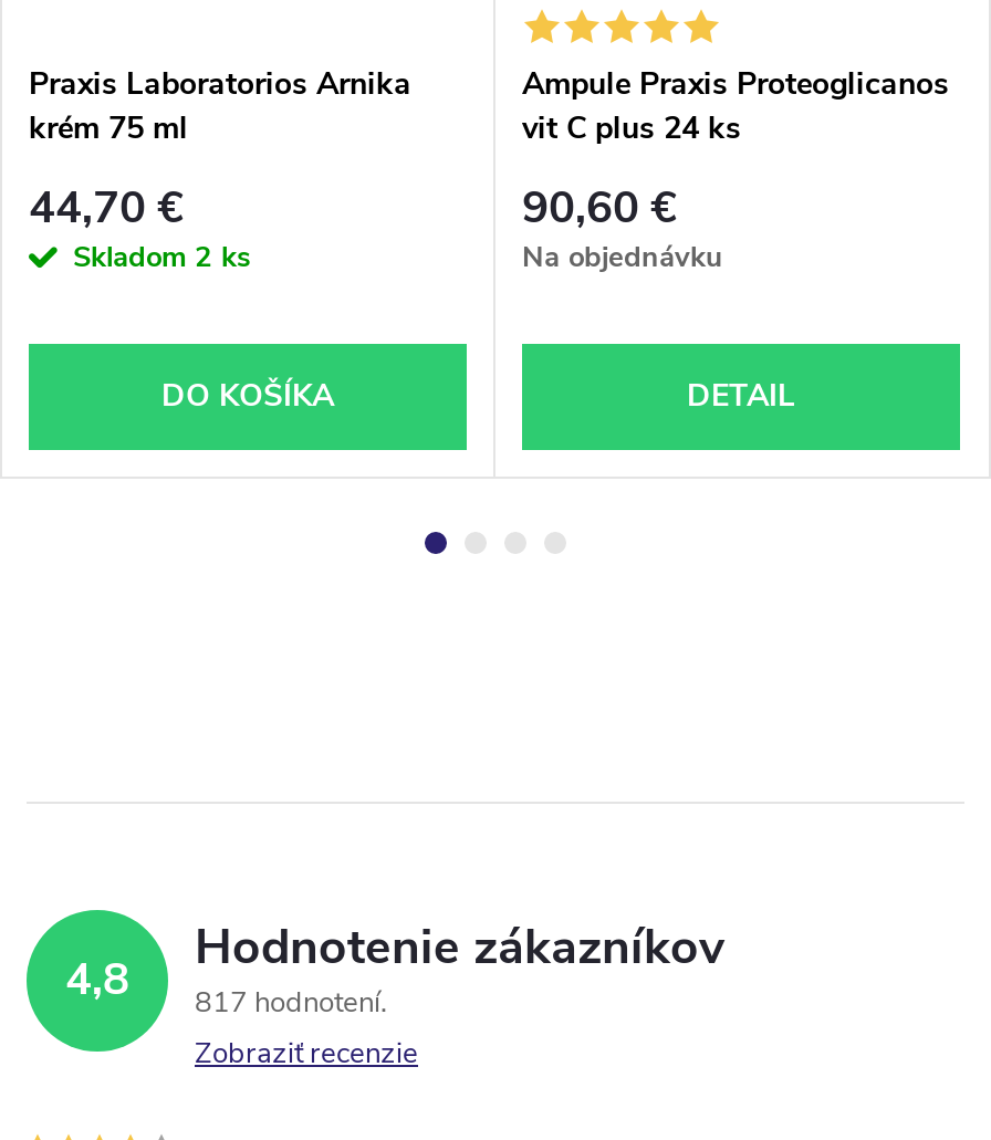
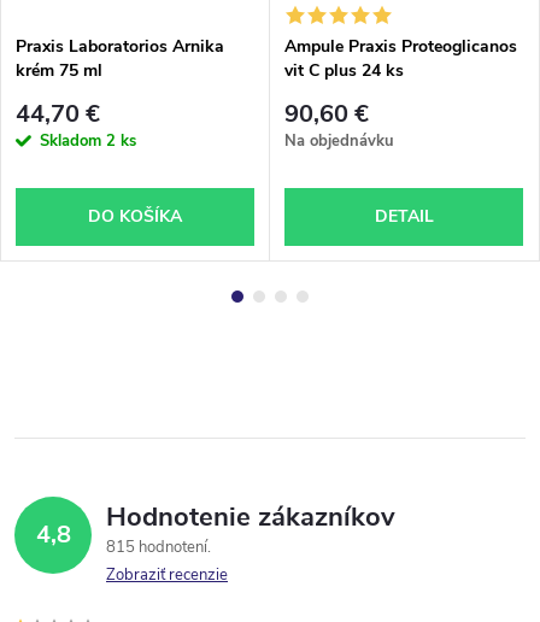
- 4,8 817 hodnotení Hodnotenie zákazníkov
+ 4,8 815 hodnotení Hodnotenie zákazníkov
